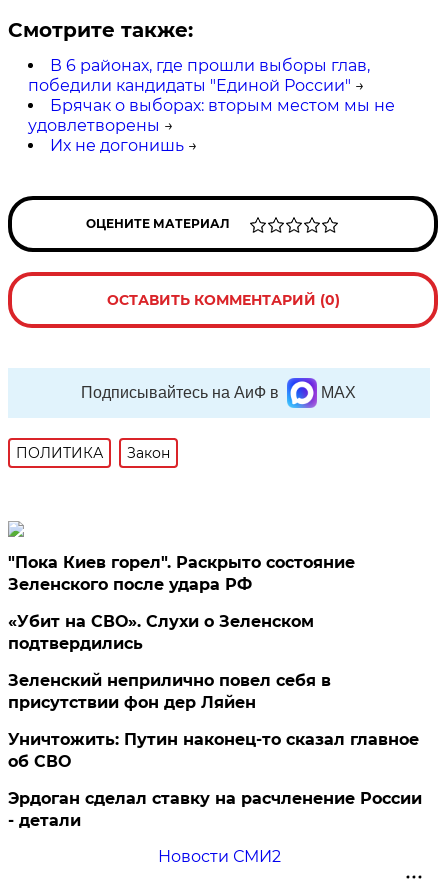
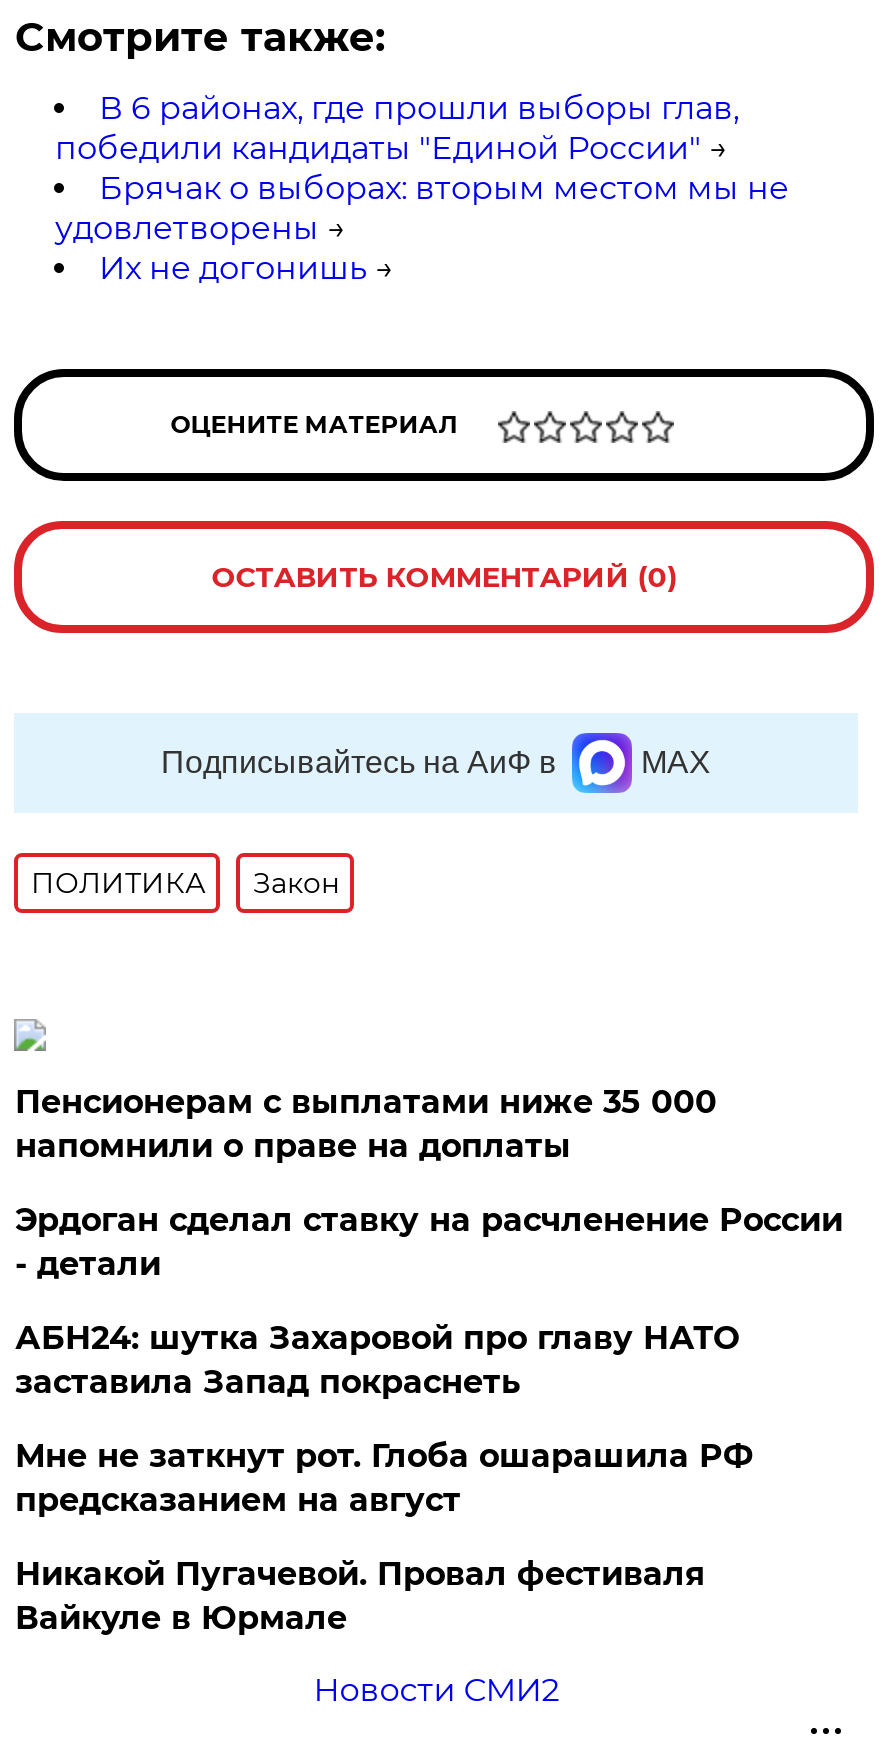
- "Пока Киев горел". Раскрыто состояние
- Зеленского после удара РФ
- «Убит на СВО». Слухи о Зеленском
- подтвердились
- Зеленский неприлично повел cебя в
- присутствии фон дер Ляйен
- Уничтожить: Путин наконец-то сказал главное
- об СВО
+ Пенсионерам с выплатами ниже 35 000
+ напомнили о праве на доплаты

moved up: Эрдоган сделал ставку на расчленение России | - детали

+ АБН24: шутка Захаровой про главу НАТО
+ заставила Запад покраснеть
+ Мне не заткнут рот. Глоба ошарашила РФ
+ предсказанием на август
+ Никакой Пугачевой. Провал фестиваля
+ Вайкуле в Юрмале
